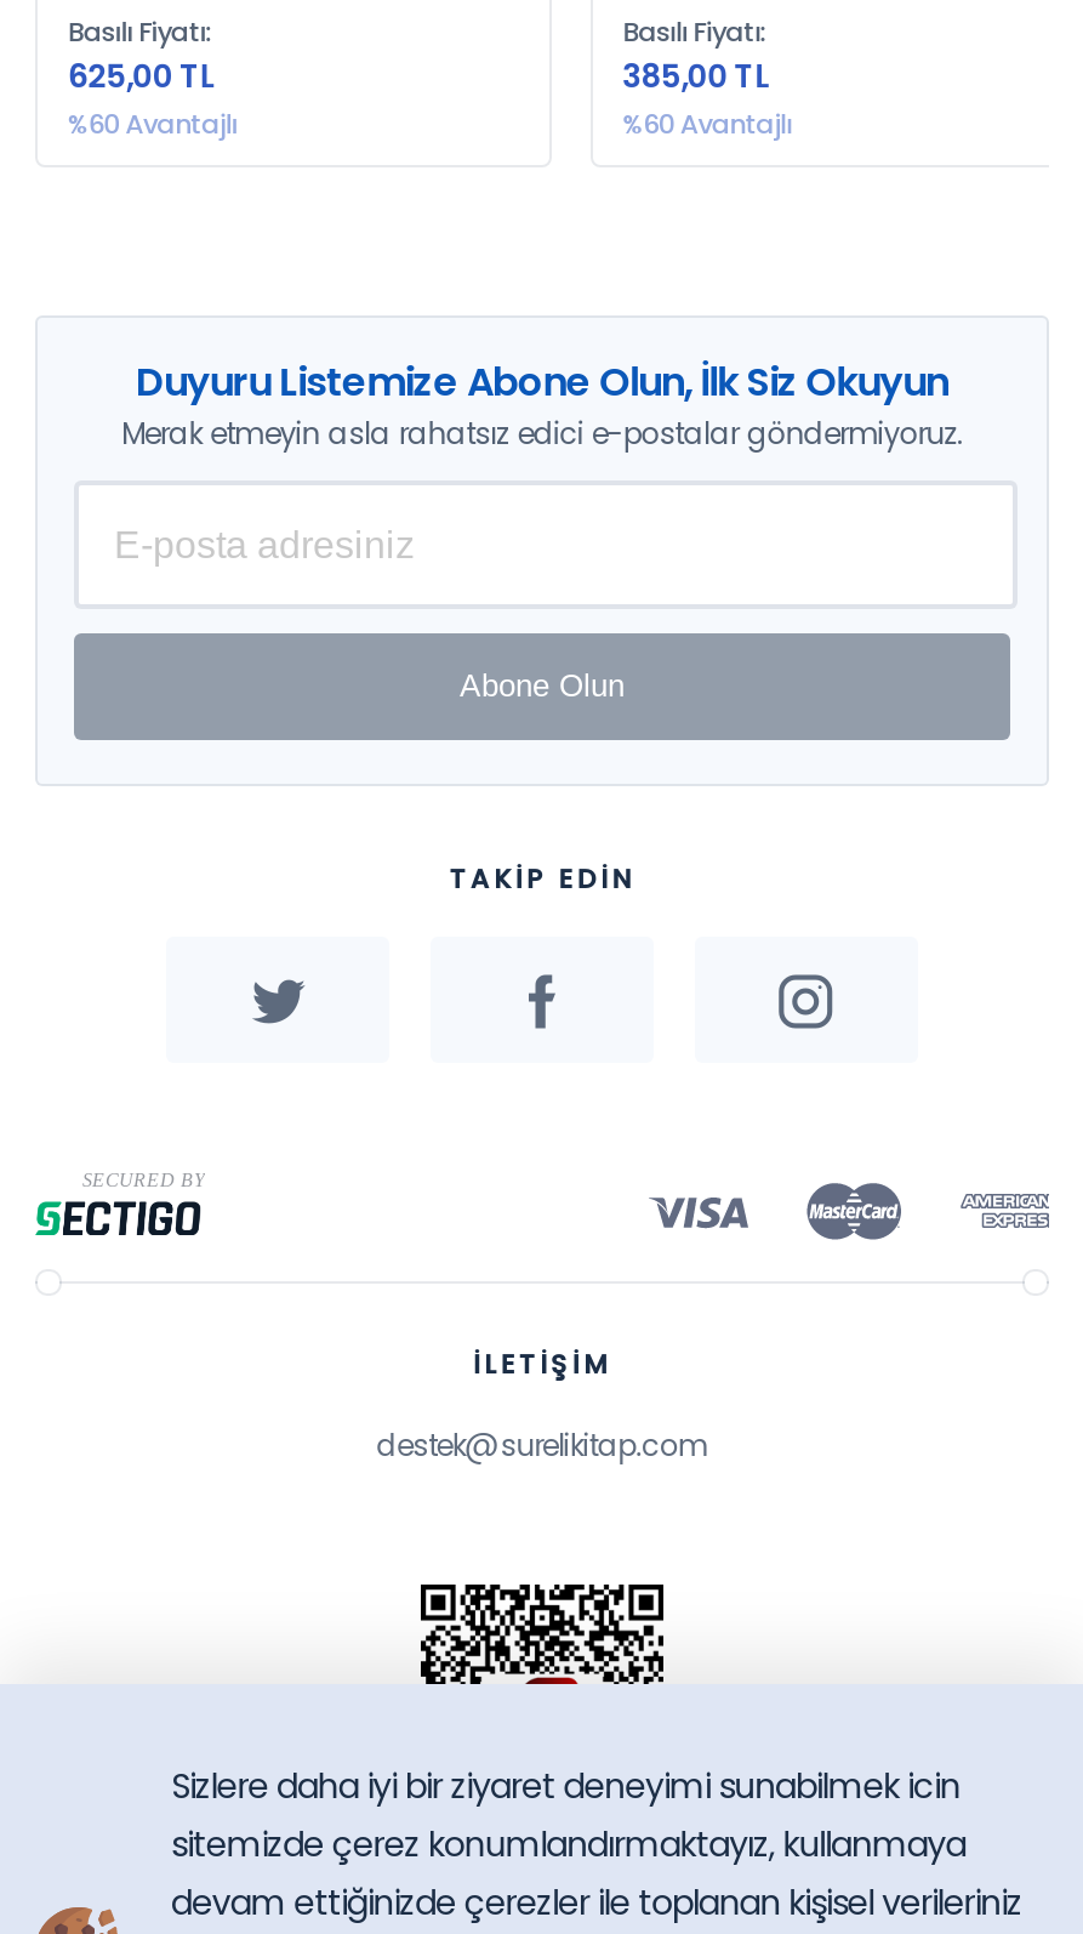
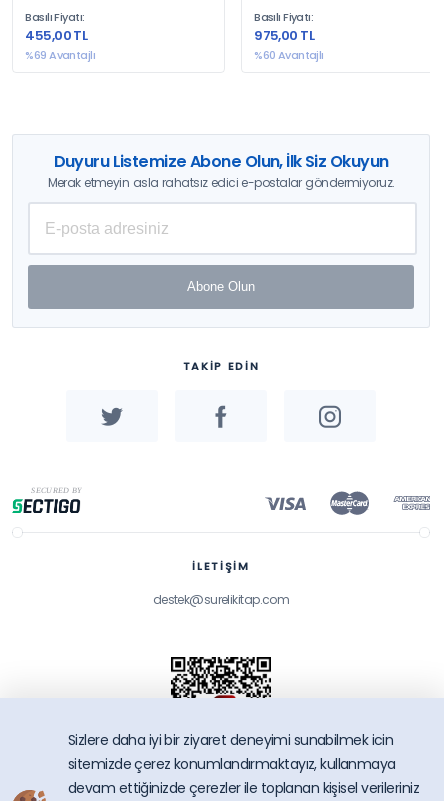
- 625,00 TL
- %60 Avantajlı
+ 455,00 TL
+ %69 Avantajlı

- 385,00 TL
+ 975,00 TL
